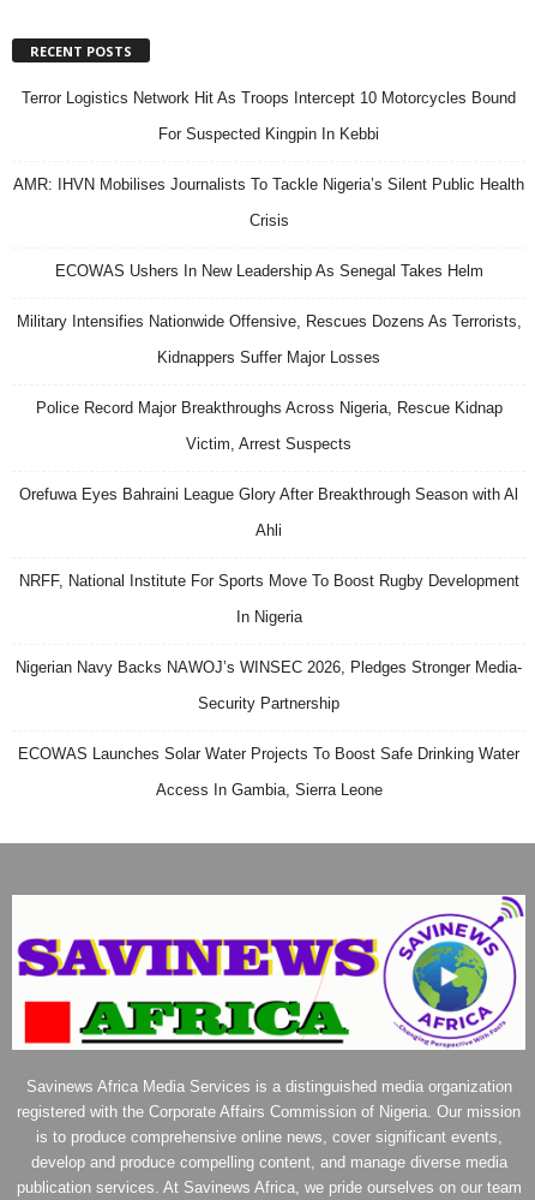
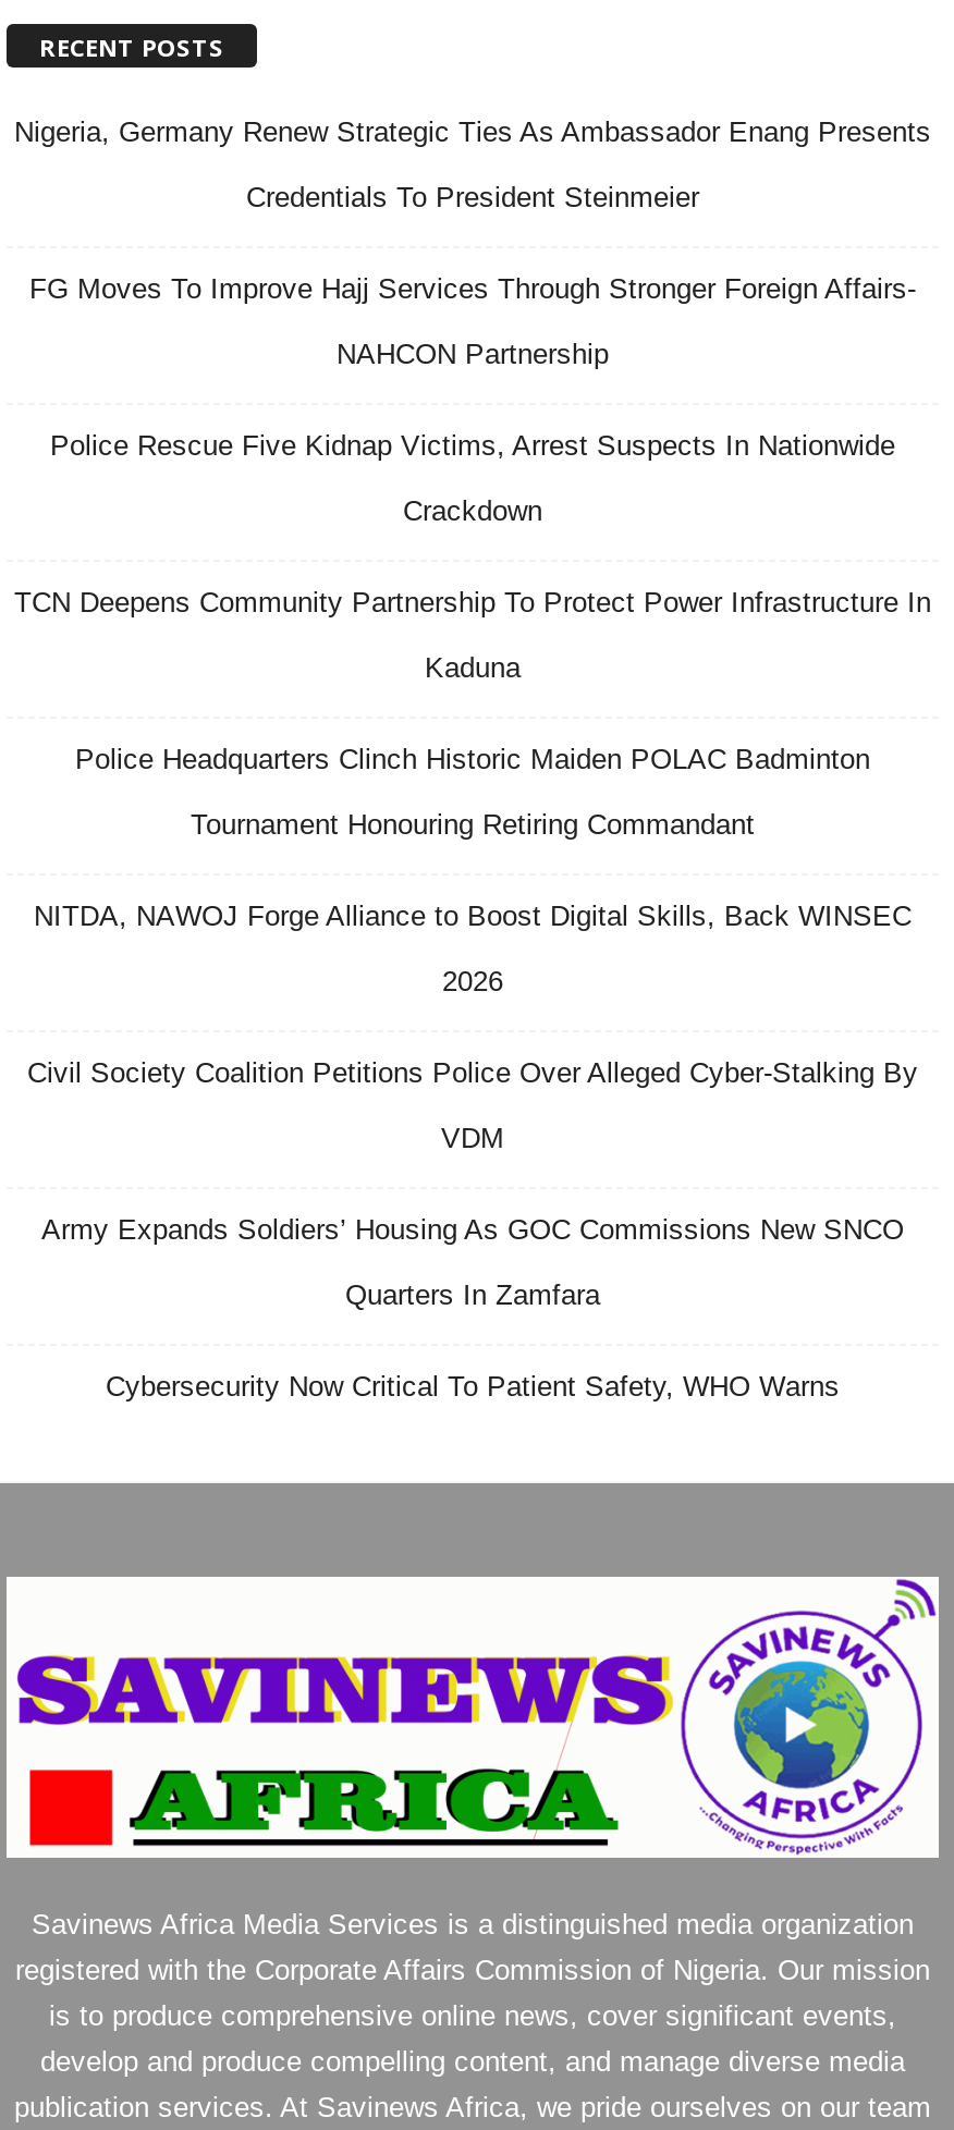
- Terror Logistics Network Hit As Troops Intercept 10 Motorcycles Bound
+ Nigeria, Germany Renew Strategic Ties As Ambassador Enang Presents

- For Suspected Kingpin In Kebbi
+ Credentials To President Steinmeier

- AMR: IHVN Mobilises Journalists To Tackle Nigeria’s Silent Public Health
+ FG Moves To Improve Hajj Services Through Stronger Foreign Affairs-

- Crisis
+ NAHCON Partnership

- ECOWAS Ushers In New Leadership As Senegal Takes Helm
+ Police Rescue Five Kidnap Victims, Arrest Suspects In Nationwide

- Military Intensifies Nationwide Offensive, Rescues Dozens As Terrorists,
+ Crackdown

- Kidnappers Suffer Major Losses
+ TCN Deepens Community Partnership To Protect Power Infrastructure In

- Police Record Major Breakthroughs Across Nigeria, Rescue Kidnap
+ Kaduna

- Victim, Arrest Suspects
+ Police Headquarters Clinch Historic Maiden POLAC Badminton

- Orefuwa Eyes Bahraini League Glory After Breakthrough Season with Al
+ Tournament Honouring Retiring Commandant

- Ahli
+ NITDA, NAWOJ Forge Alliance to Boost Digital Skills, Back WINSEC

- NRFF, National Institute For Sports Move To Boost Rugby Development
+ 2026

- In Nigeria
+ Civil Society Coalition Petitions Police Over Alleged Cyber-Stalking By

- Nigerian Navy Backs NAWOJ’s WINSEC 2026, Pledges Stronger Media-
+ VDM

- Security Partnership
+ Army Expands Soldiers’ Housing As GOC Commissions New SNCO

- ECOWAS Launches Solar Water Projects To Boost Safe Drinking Water
+ Quarters In Zamfara

- Access In Gambia, Sierra Leone
+ Cybersecurity Now Critical To Patient Safety, WHO Warns
